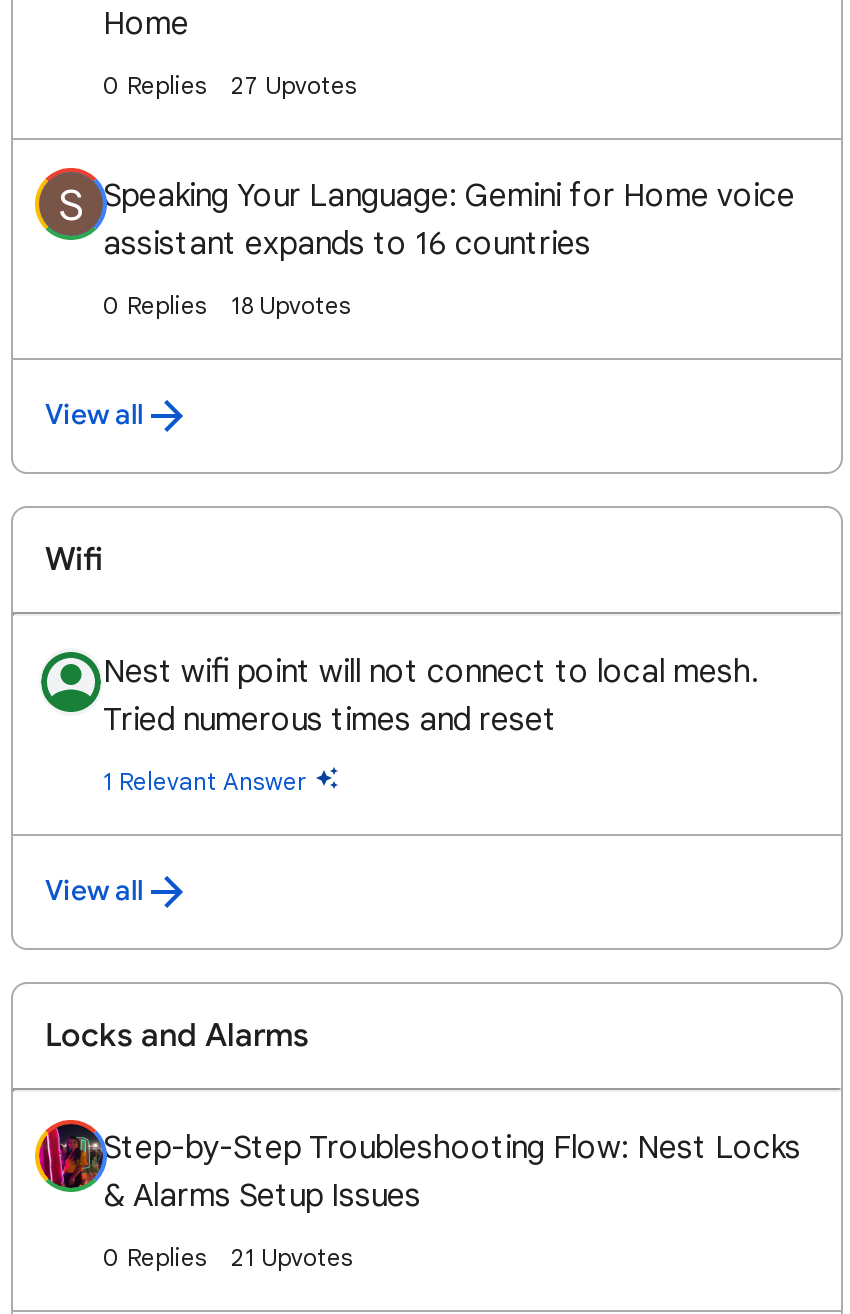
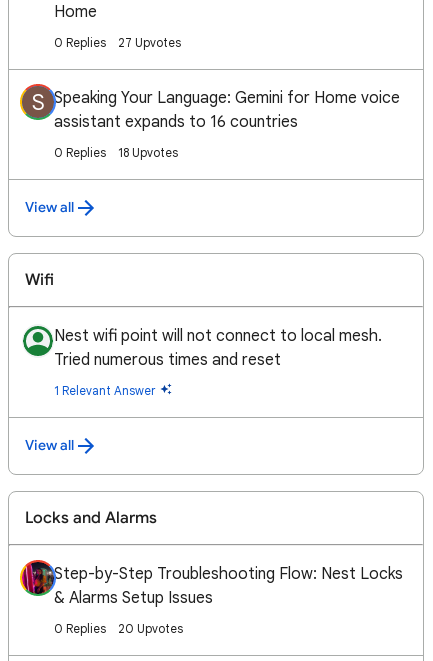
- 21 Upvotes
+ 20 Upvotes
